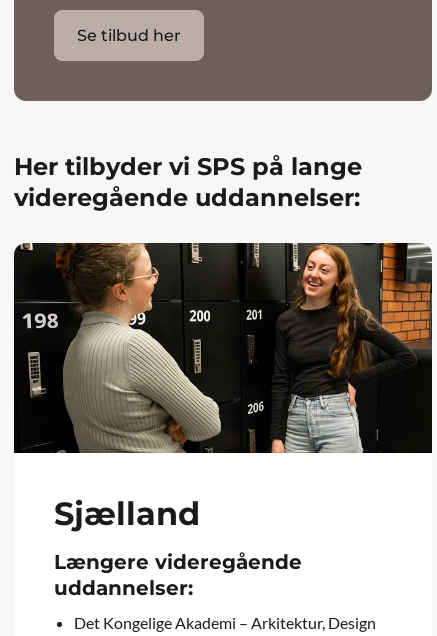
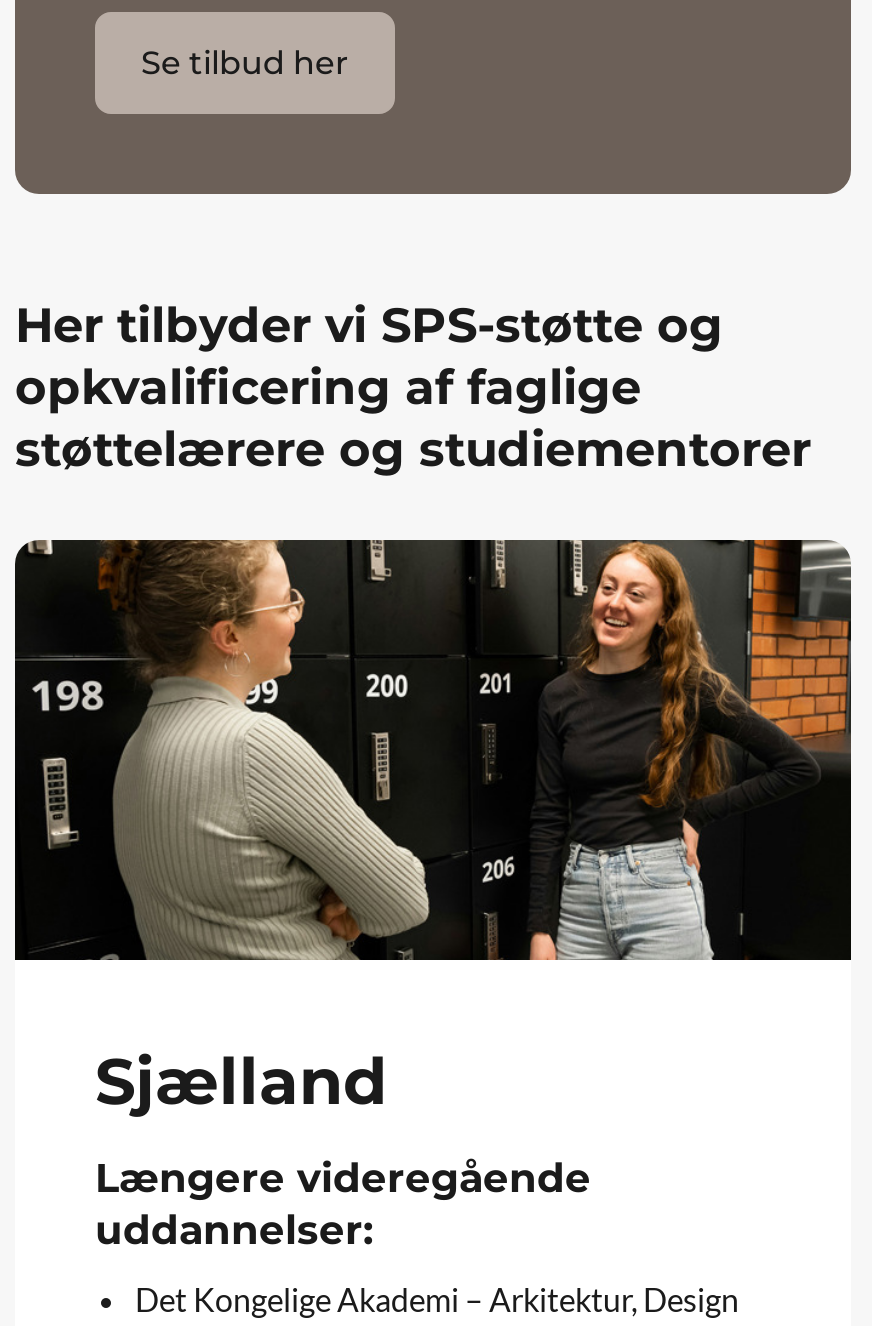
- Her tilbyder vi SPS på lange
- videregående uddannelser:
+ Her tilbyder vi SPS-støtte og
+ opkvalificering af faglige
+ støttelærere og studiementorer
